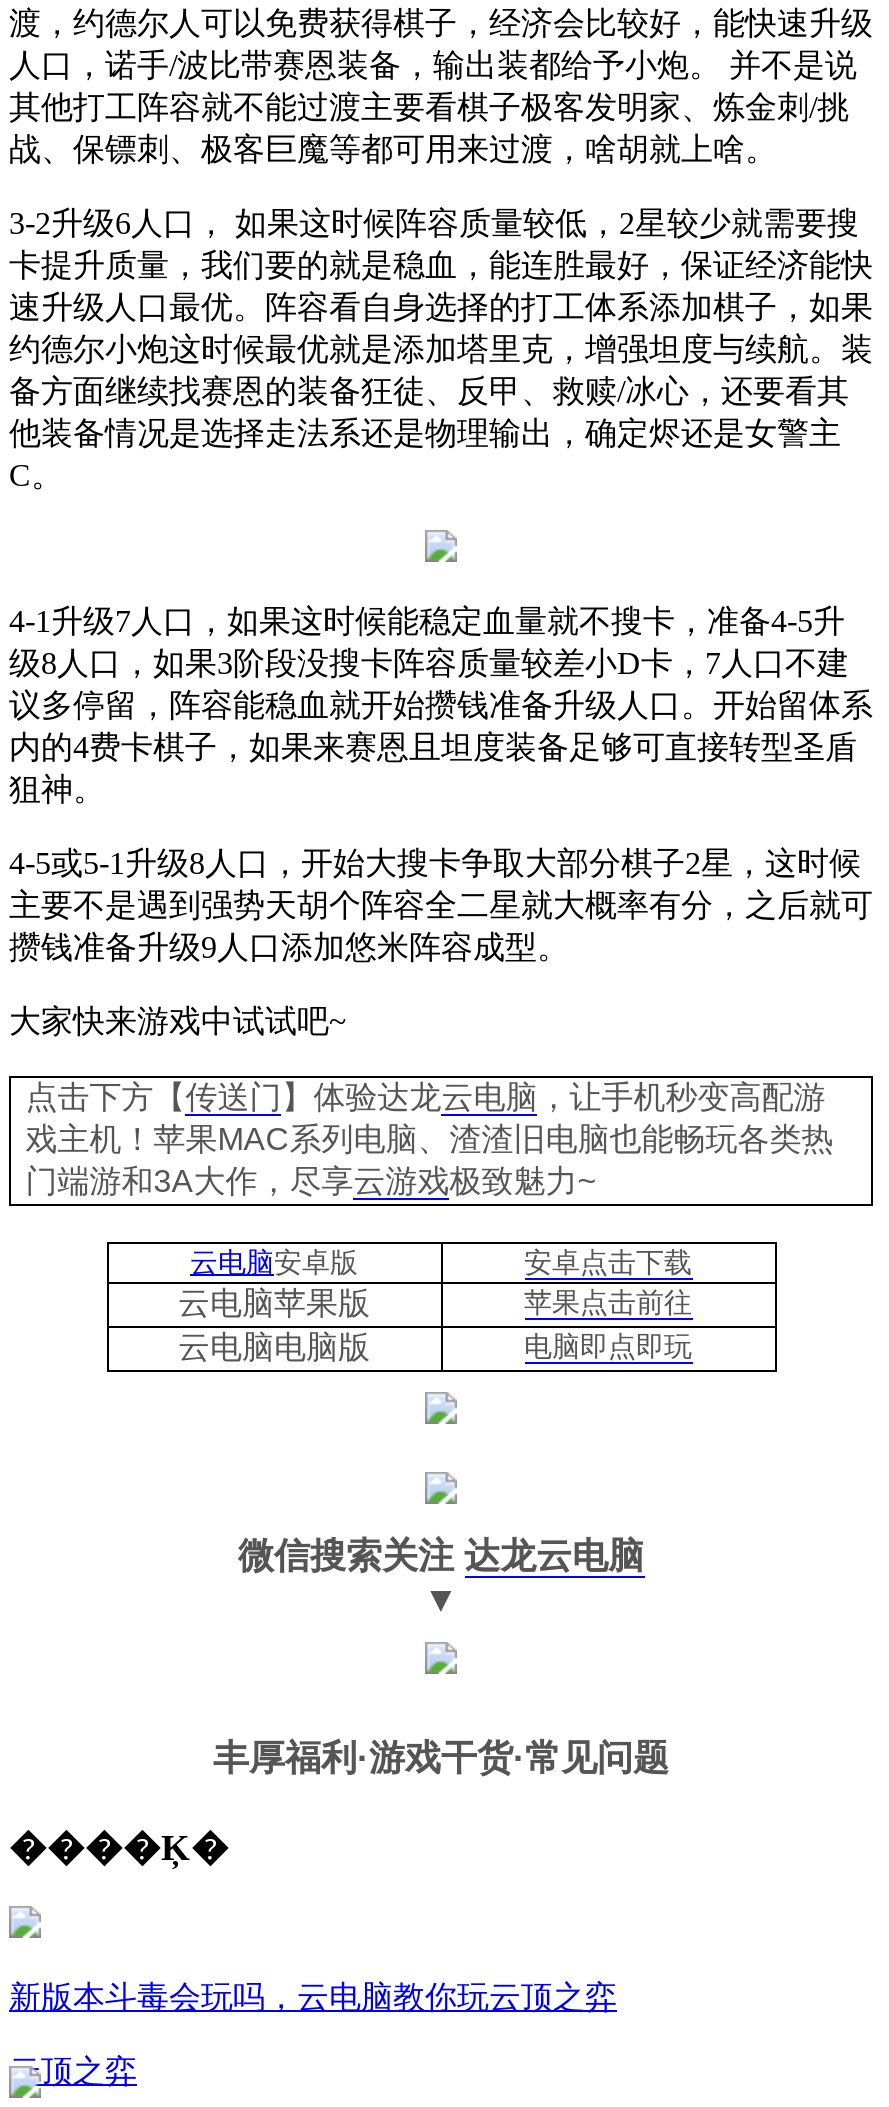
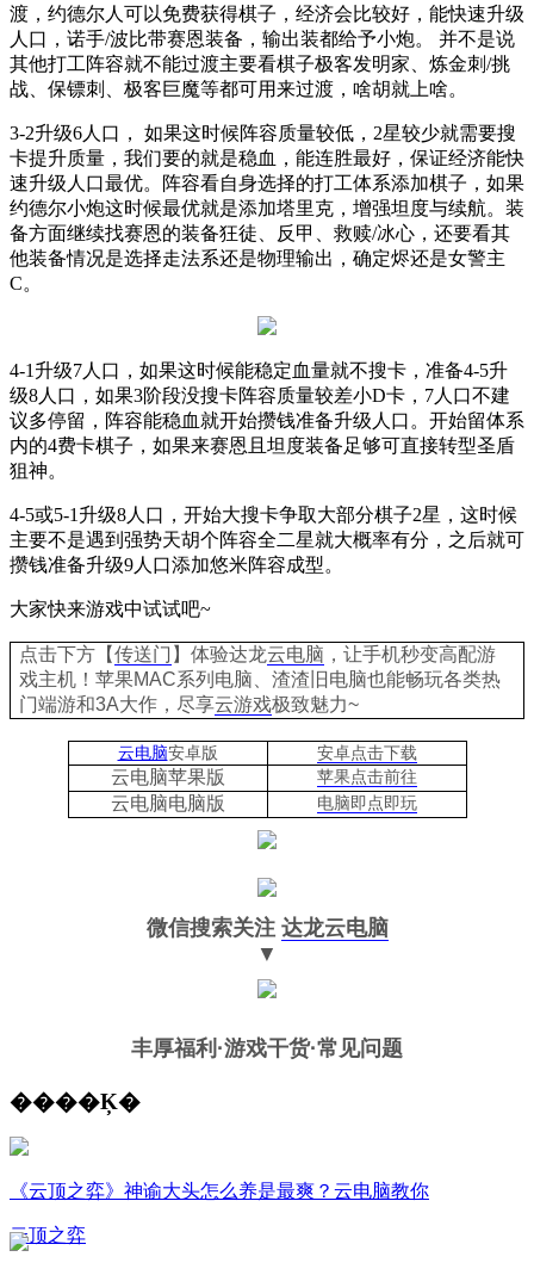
- 新版本斗毒会玩吗，云电脑教你玩云顶之弈
+ 《云顶之弈》神谕大头怎么养是最爽？云电脑教你
